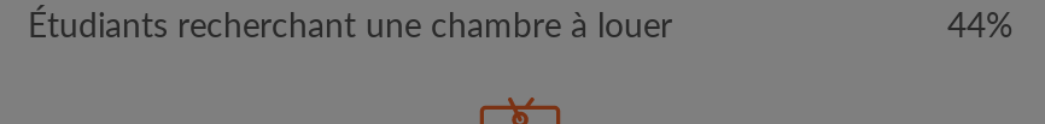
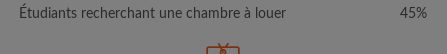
- 44%
+ 45%
